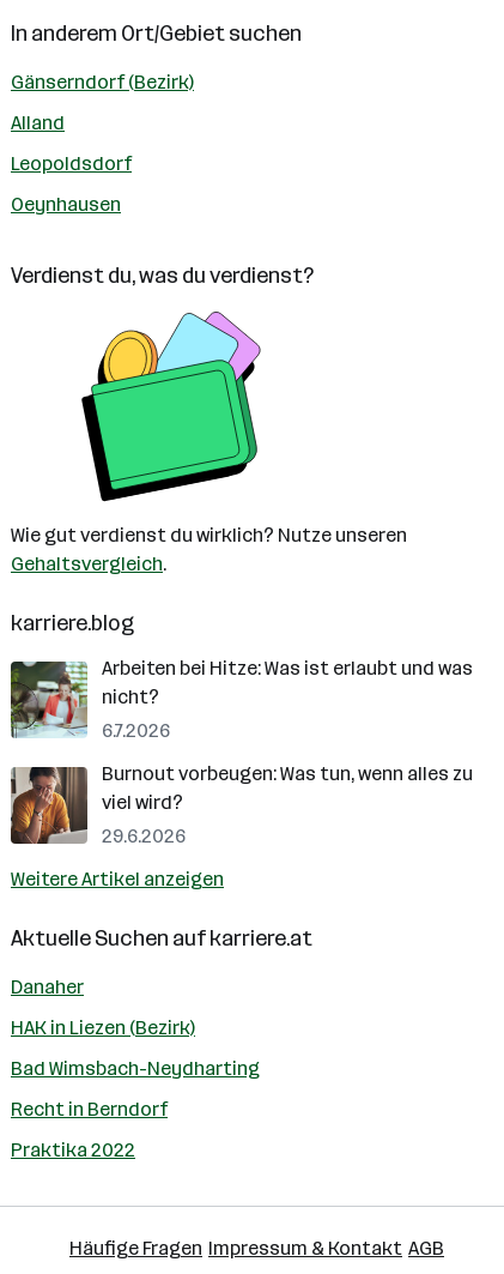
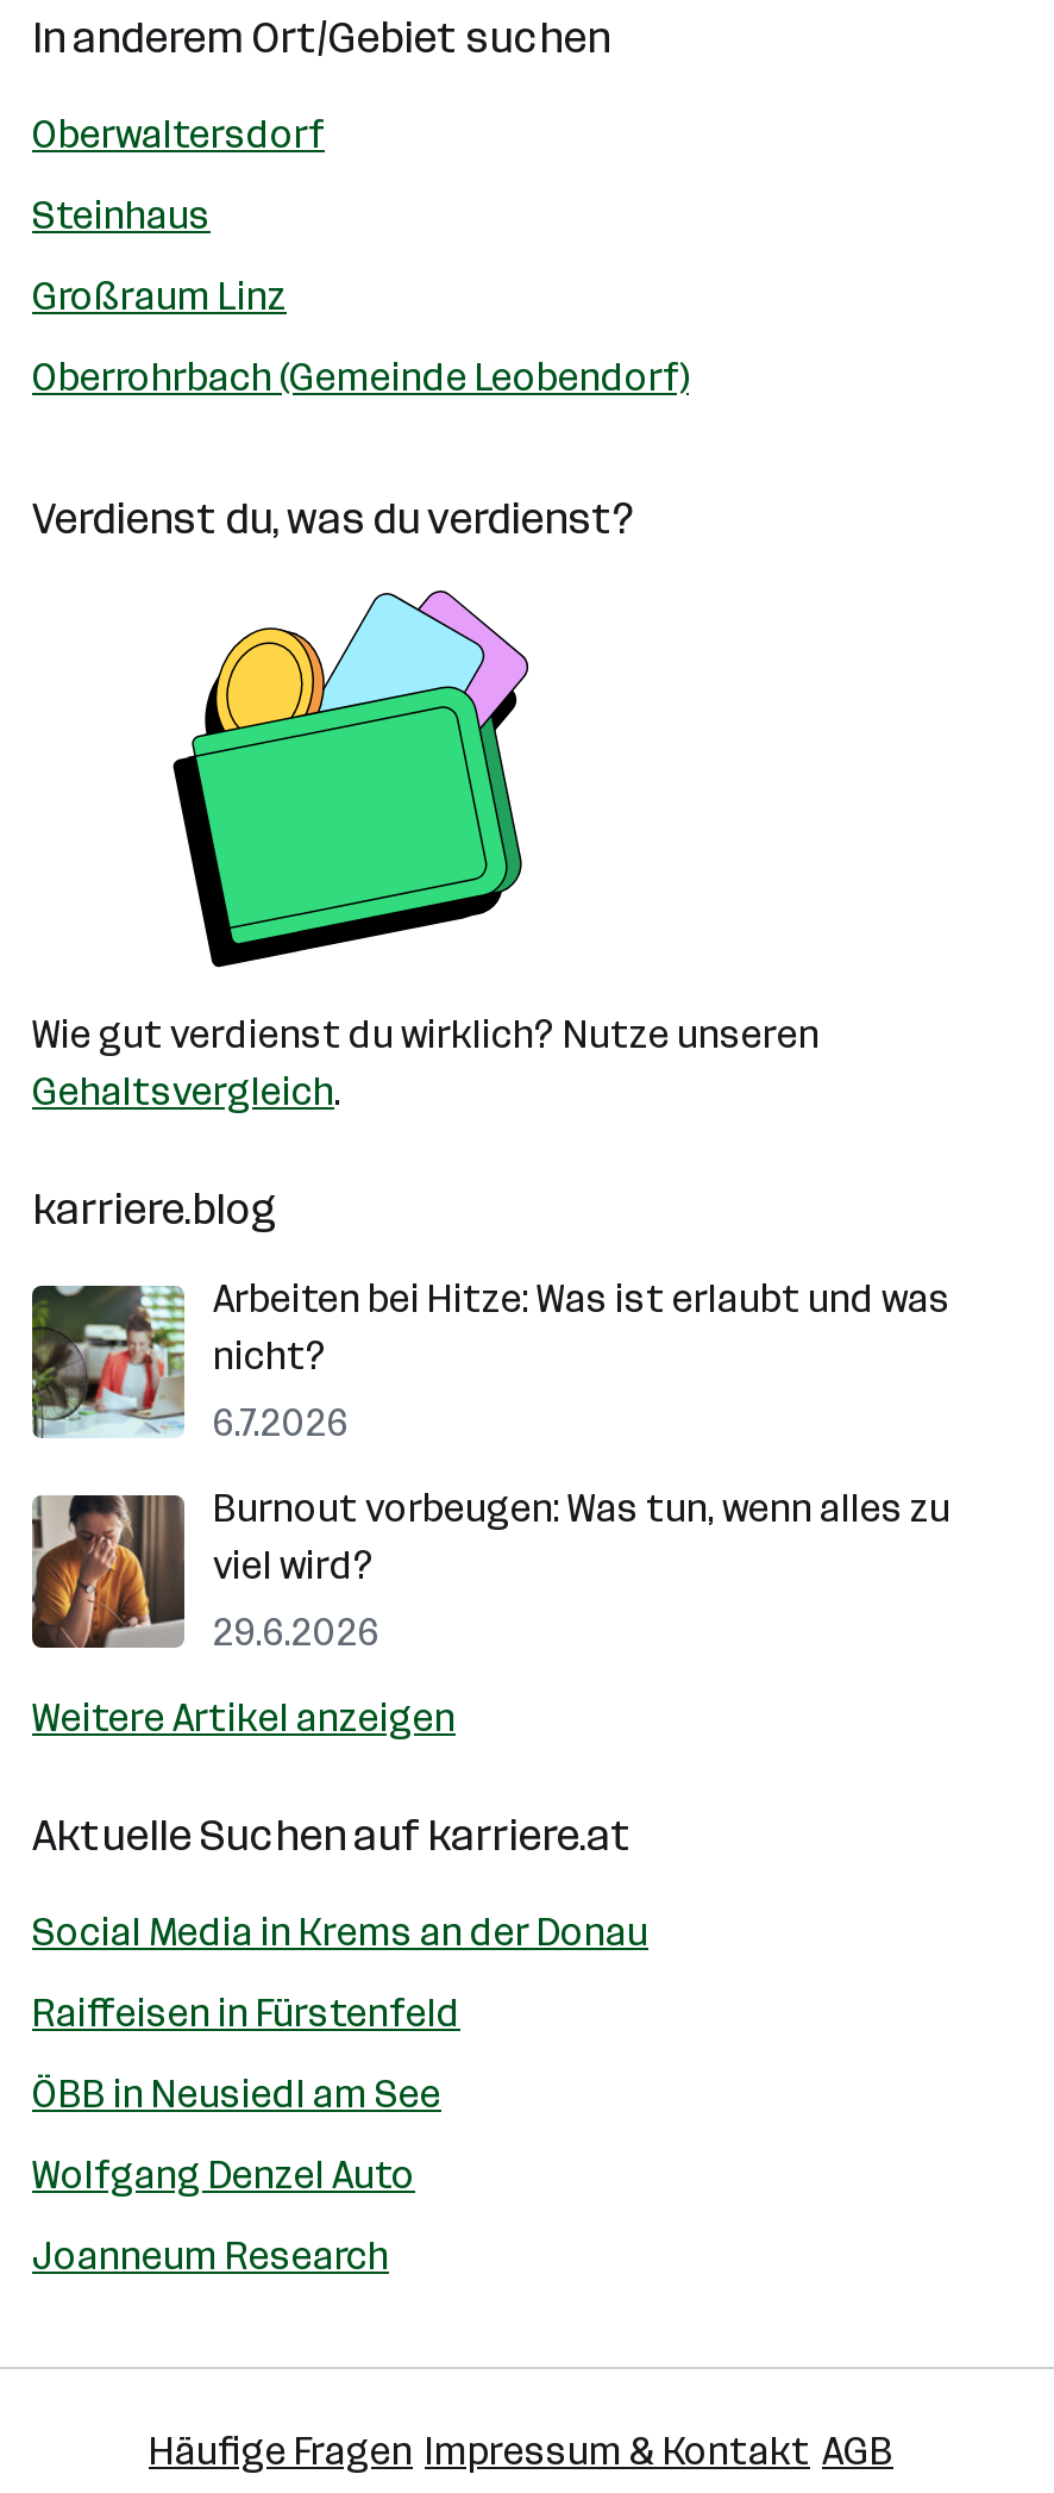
- Gänserndorf (Bezirk)
+ Oberwaltersdorf

- Alland
+ Steinhaus

- Leopoldsdorf
+ Großraum Linz

- Oeynhausen
+ Oberrohrbach (Gemeinde Leobendorf)

- Danaher
+ Social Media in Krems an der Donau

- HAK in Liezen (Bezirk)
+ Raiffeisen in Fürstenfeld

- Bad Wimsbach-Neydharting
+ ÖBB in Neusiedl am See

- Recht in Berndorf
+ Wolfgang Denzel Auto

- Praktika 2022
+ Joanneum Research
